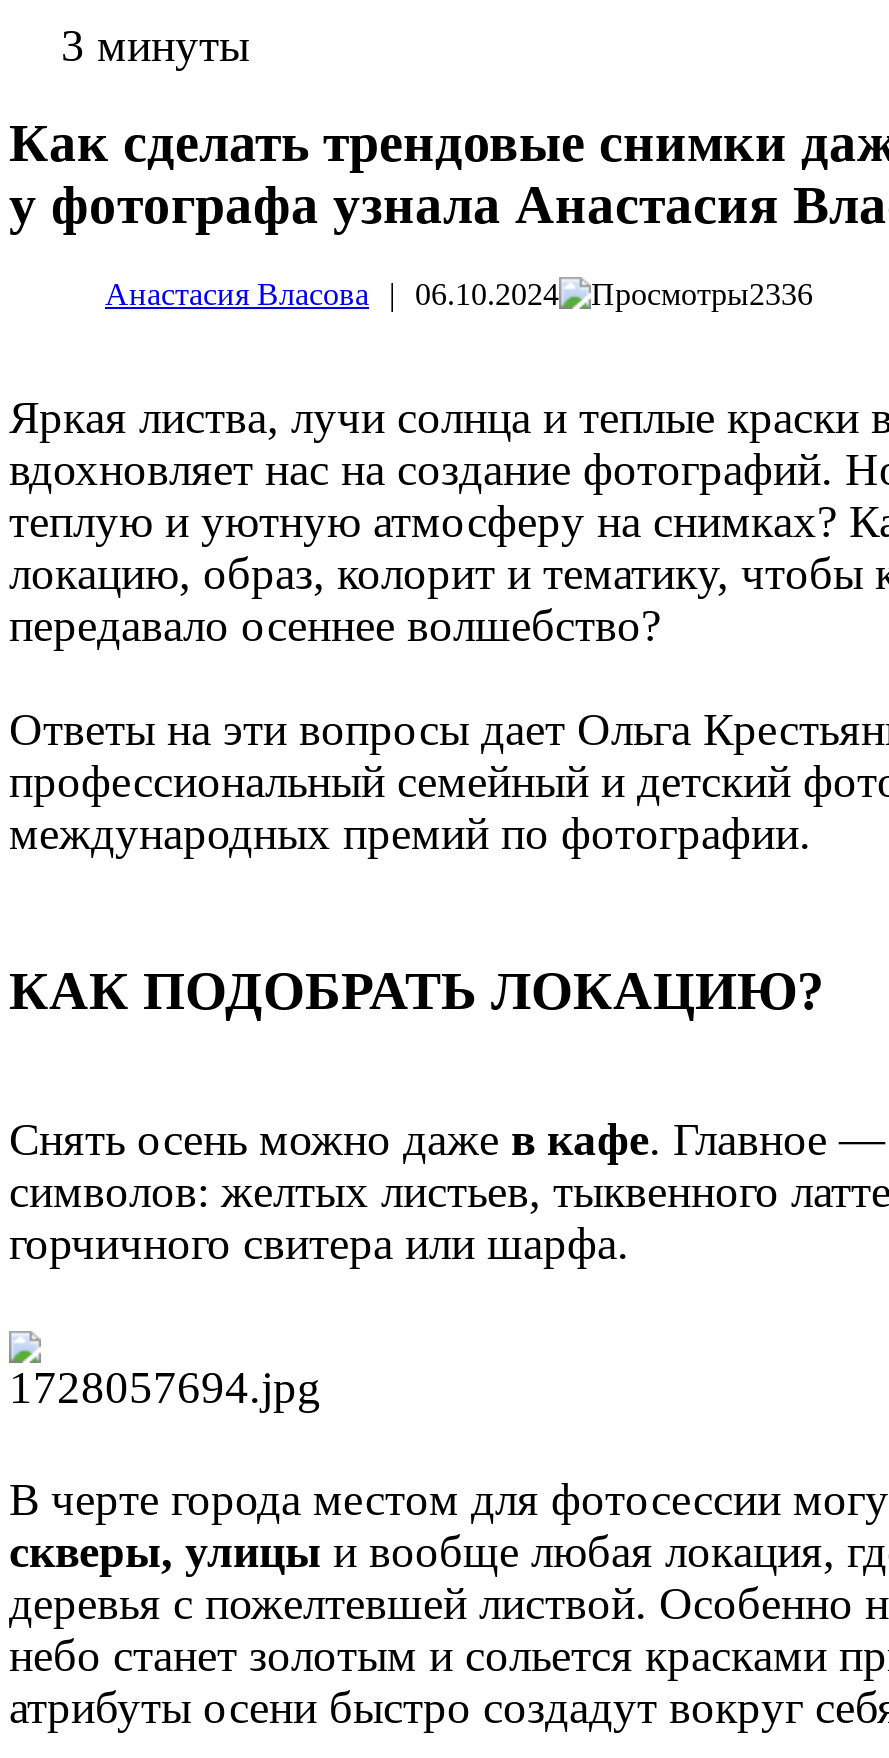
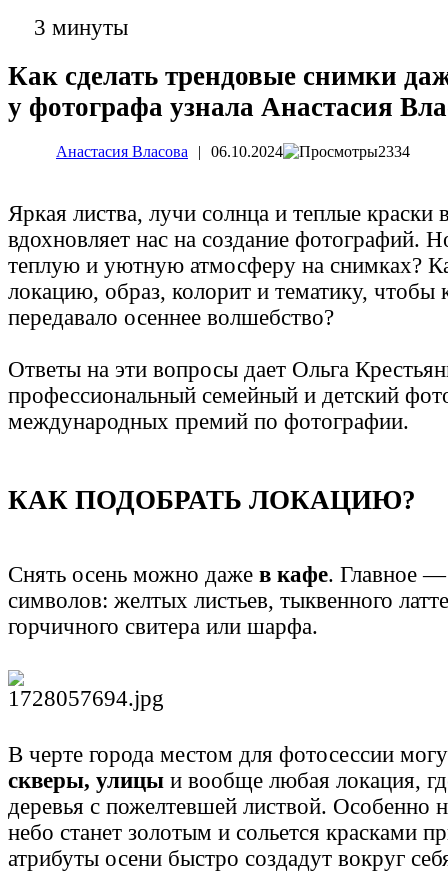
- 2336
+ 2334
